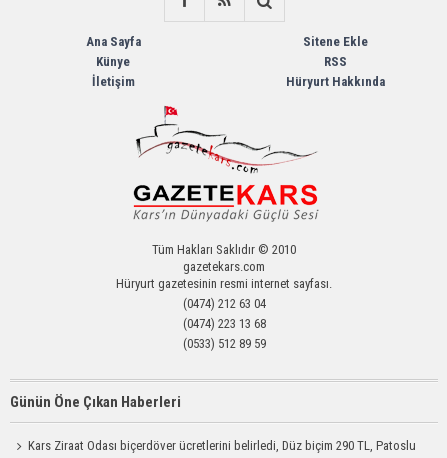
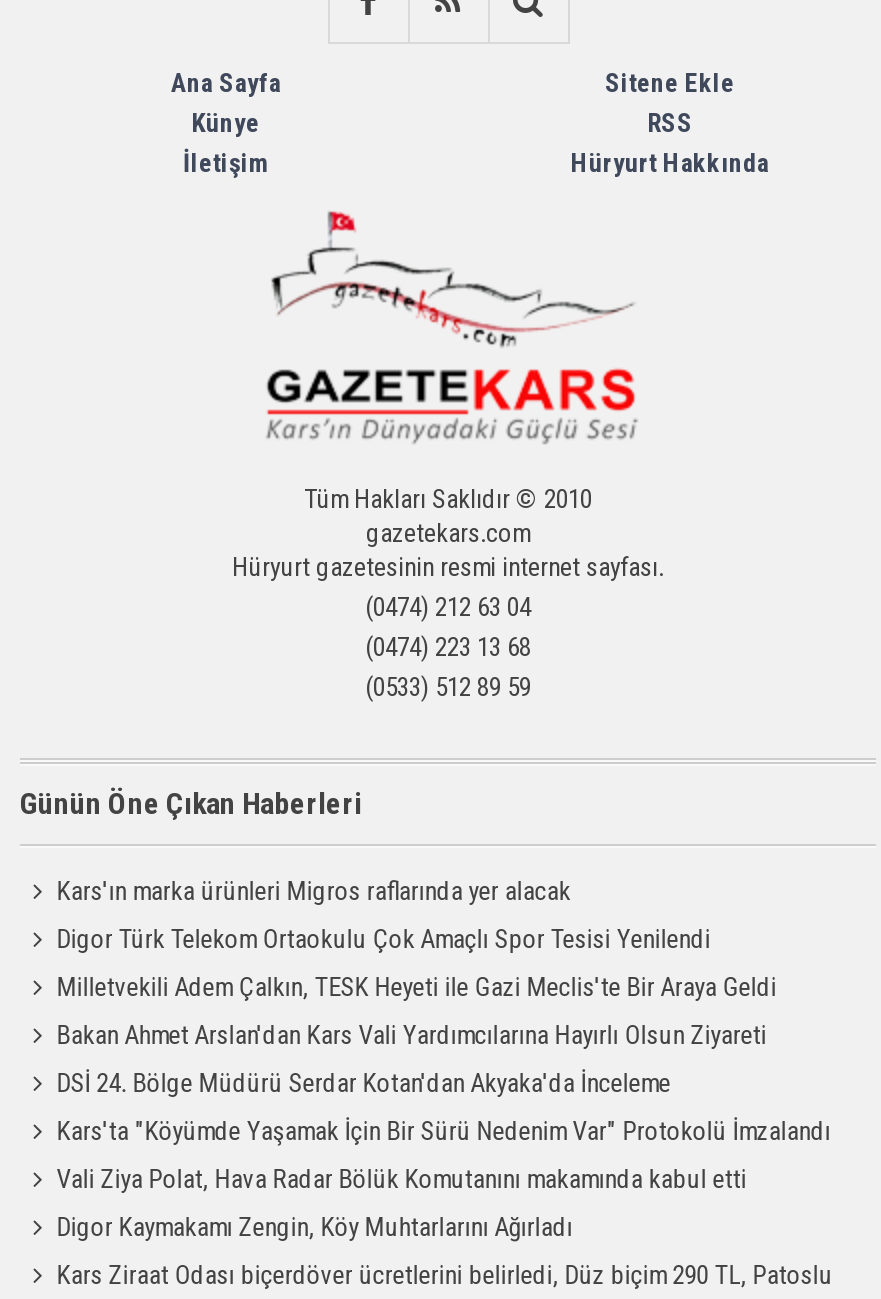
+ Kars'ın marka ürünleri Migros raflarında yer alacak
+ Digor Türk Telekom Ortaokulu Çok Amaçlı Spor Tesisi Yenilendi
+ Milletvekili Adem Çalkın, TESK Heyeti ile Gazi Meclis'te Bir Araya Geldi
+ Bakan Ahmet Arslan'dan Kars Vali Yardımcılarına Hayırlı Olsun Ziyareti
+ DSİ 24. Bölge Müdürü Serdar Kotan'dan Akyaka'da İnceleme
+ Kars'ta "Köyümde Yaşamak İçin Bir Sürü Nedenim Var" Protokolü İmzalandı
+ Vali Ziya Polat, Hava Radar Bölük Komutanını makamında kabul etti
+ Digor Kaymakamı Zengin, Köy Muhtarlarını Ağırladı
